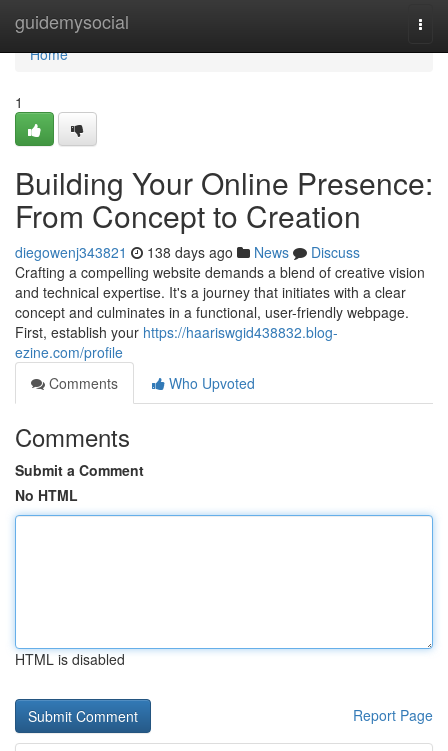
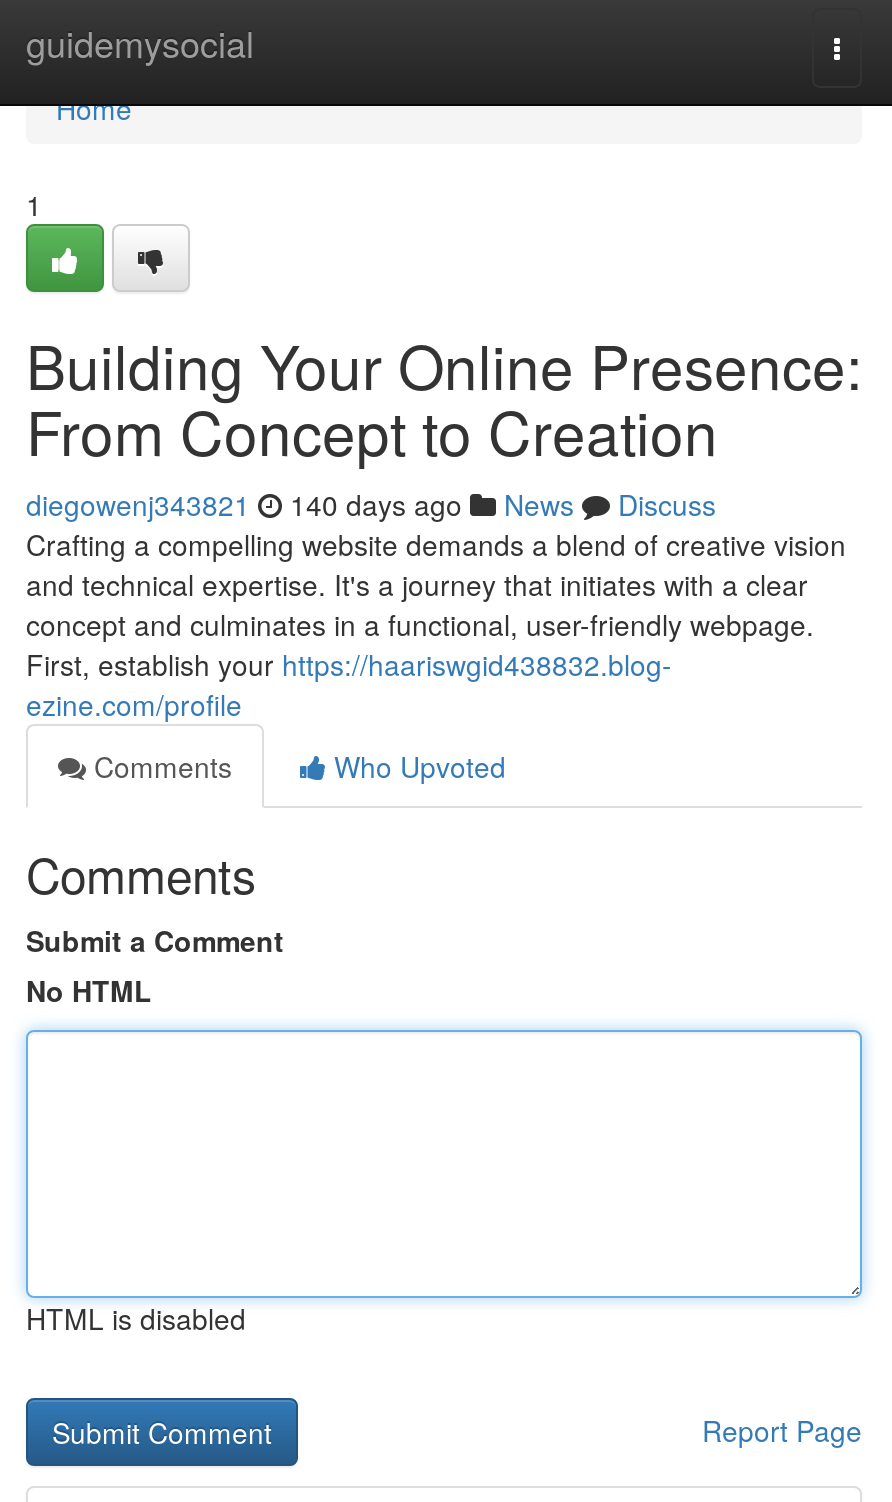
- diegowenj343821 138 days ago News Discuss
+ diegowenj343821 140 days ago News Discuss
